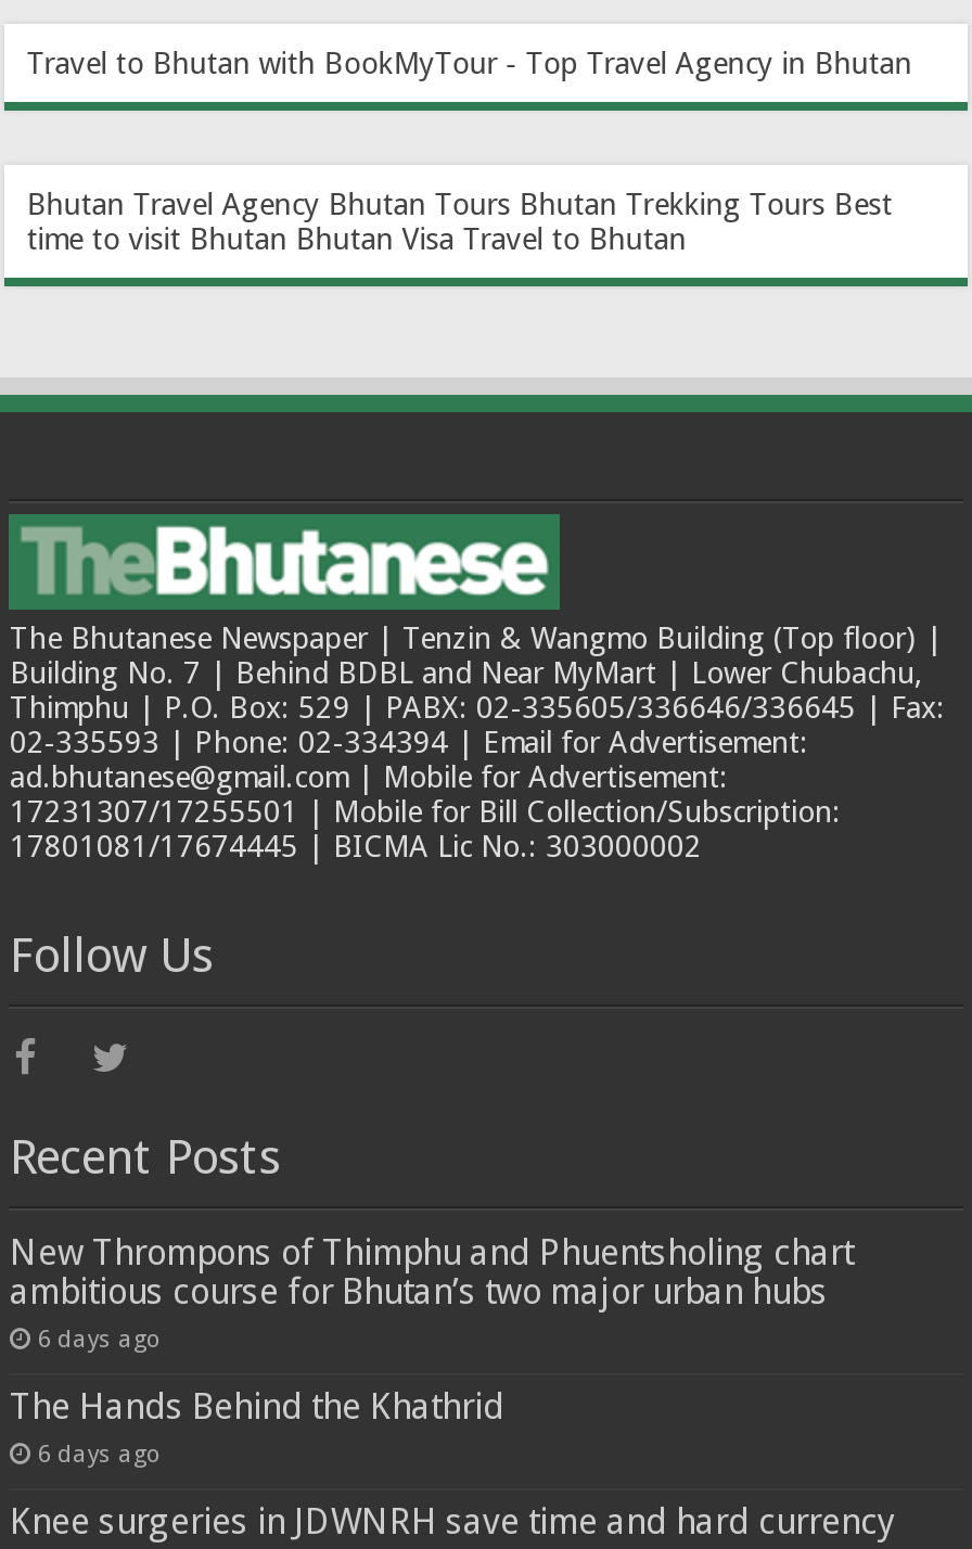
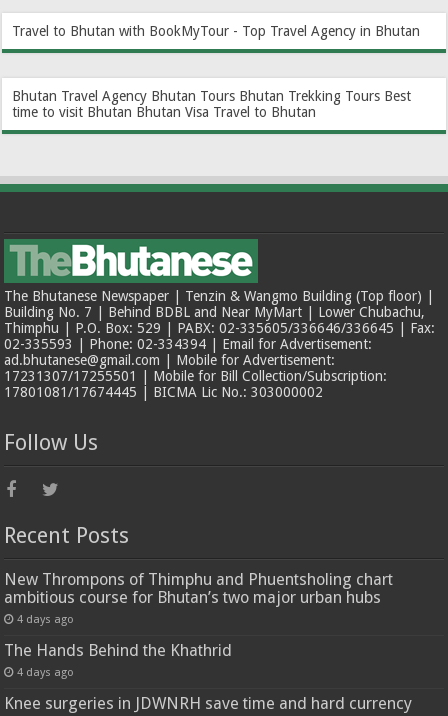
- 6 days ago
+ 4 days ago

- 6 days ago
+ 4 days ago
